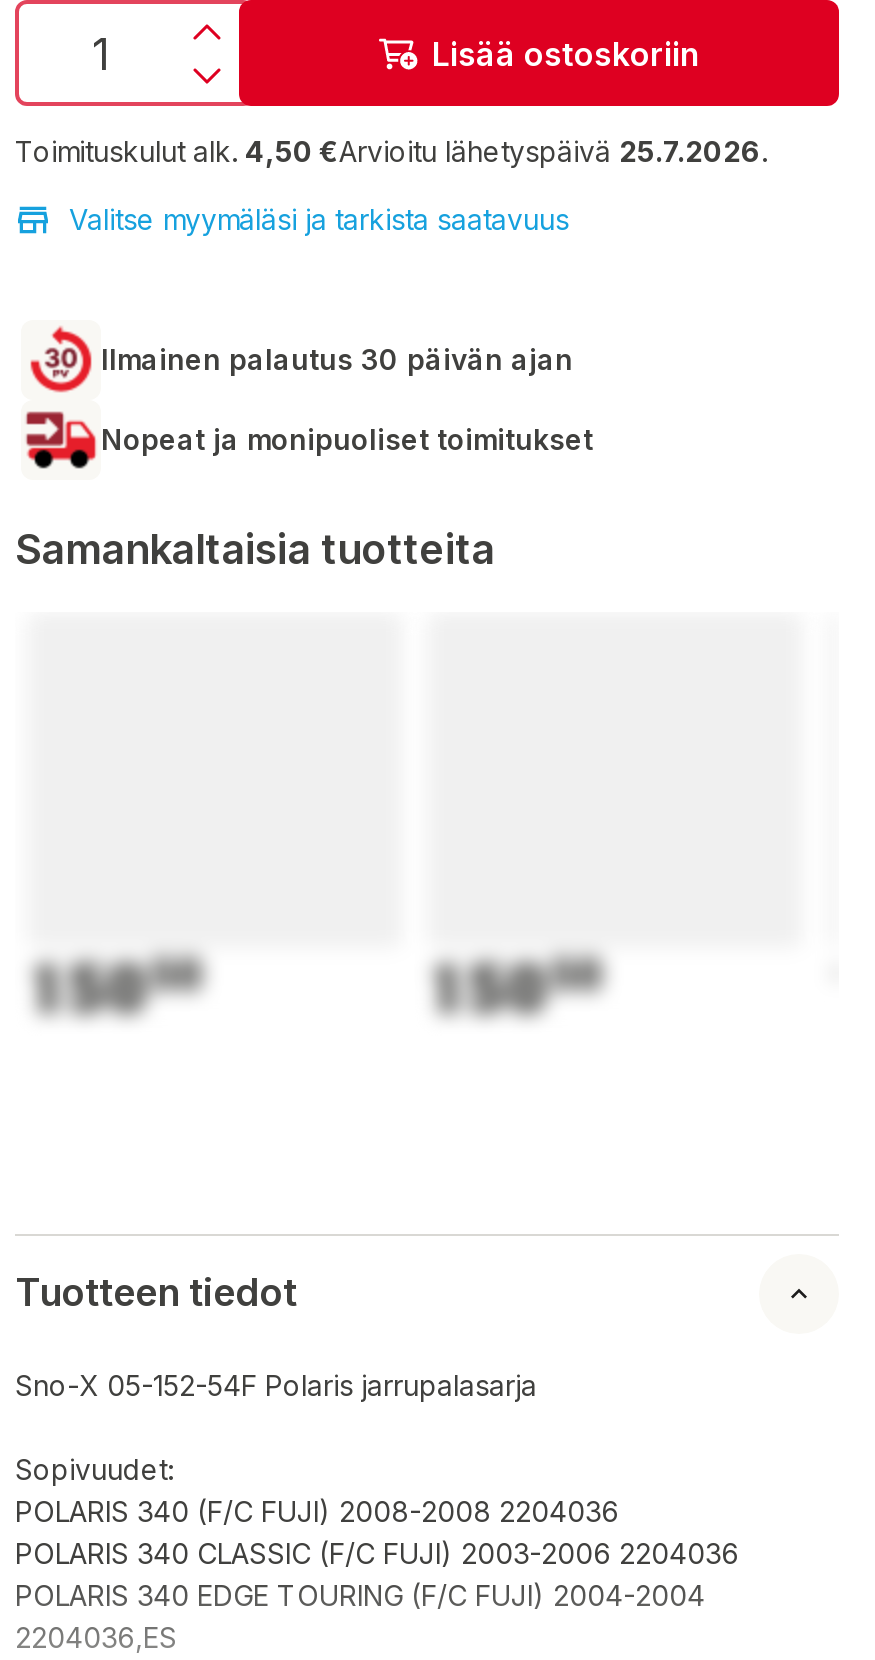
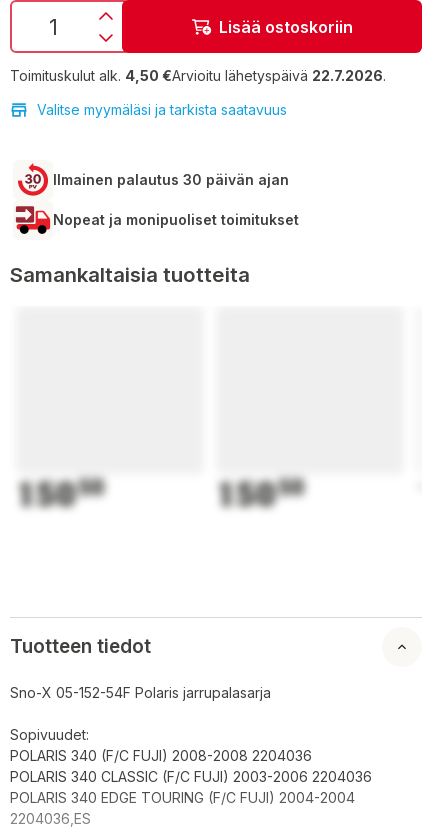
- Toimituskulut alk. 4,50 €Arvioitu lähetyspäivä 25.7.2026.
+ Toimituskulut alk. 4,50 €Arvioitu lähetyspäivä 22.7.2026.
